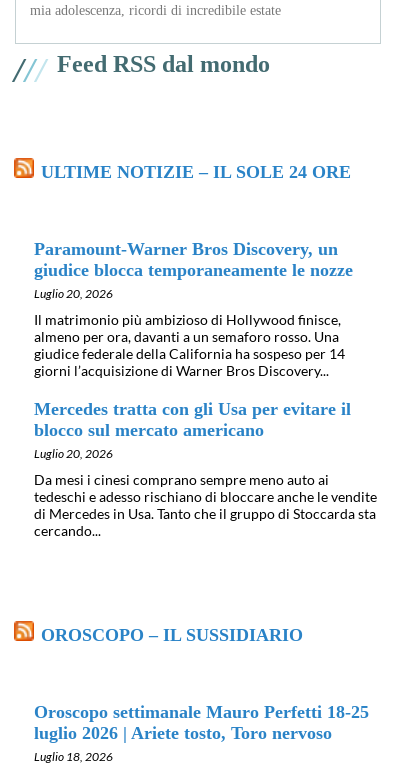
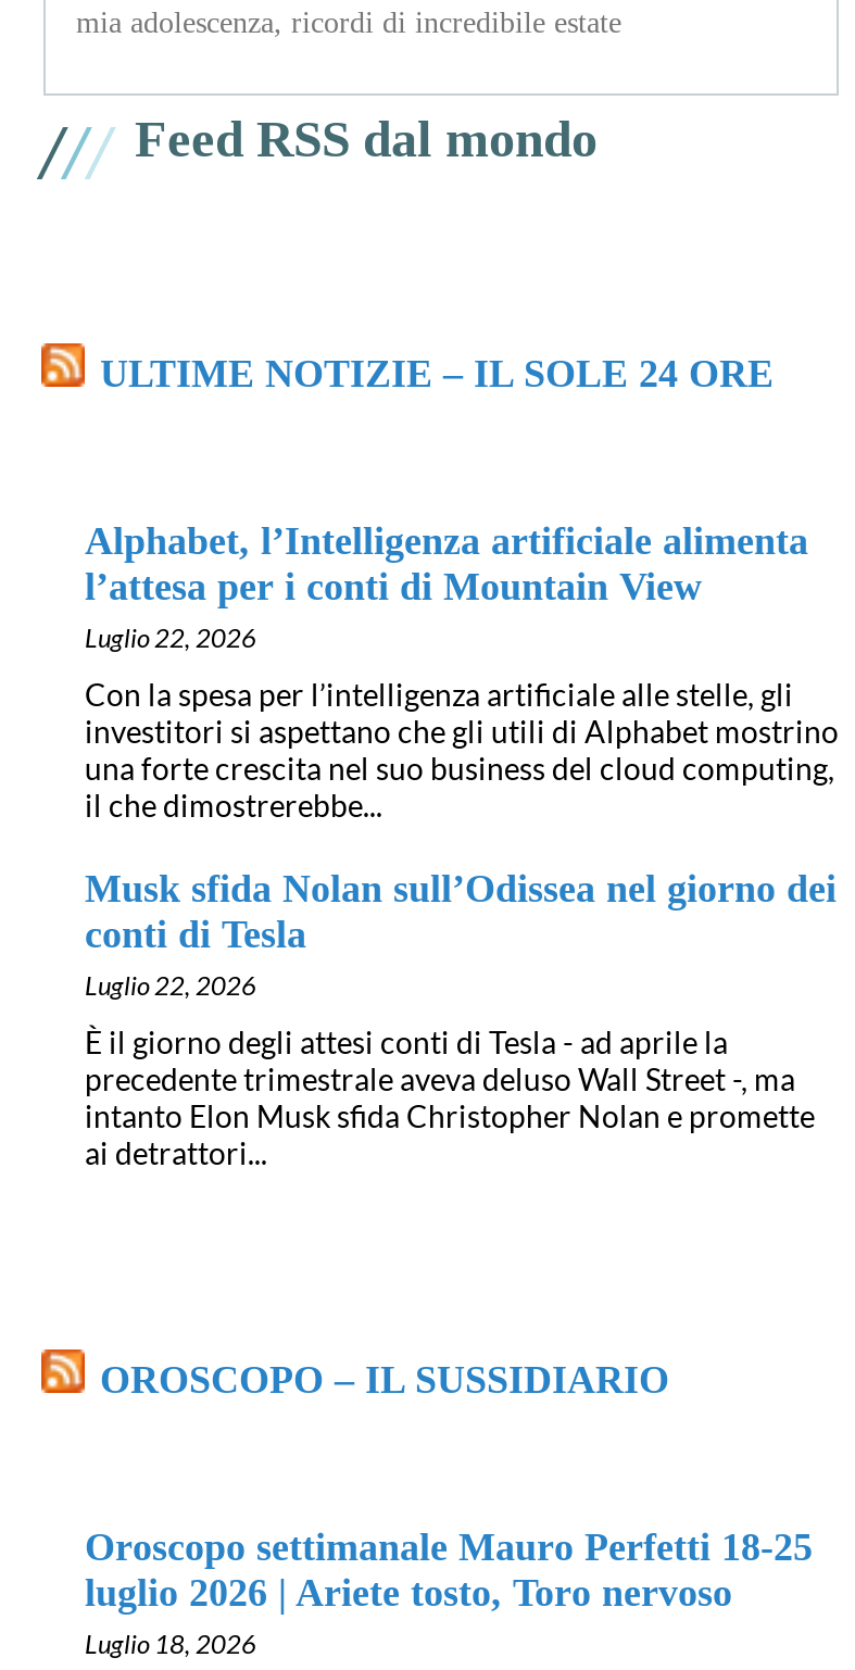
- Paramount-Warner Bros Discovery, un
- giudice blocca temporaneamente le nozze
- Luglio 20, 2026
+ Alphabet, l’Intelligenza artificiale alimenta
+ l’attesa per i conti di Mountain View
+ Luglio 22, 2026

- Il matrimonio più ambizioso di Hollywood finisce,
- almeno per ora, davanti a un semaforo rosso. Una
- giudice federale della California ha sospeso per 14
- giorni l’acquisizione di Warner Bros Discovery...
+ Con la spesa per l’intelligenza artificiale alle stelle, gli
+ investitori si aspettano che gli utili di Alphabet mostrino
+ una forte crescita nel suo business del cloud computing,
+ il che dimostrerebbe...

- Mercedes tratta con gli Usa per evitare il
- blocco sul mercato americano
- Luglio 20, 2026
+ Musk sfida Nolan sull’Odissea nel giorno dei
+ conti di Tesla
+ Luglio 22, 2026

- Da mesi i cinesi comprano sempre meno auto ai
- tedeschi e adesso rischiano di bloccare anche le vendite
- di Mercedes in Usa. Tanto che il gruppo di Stoccarda sta
- cercando...
+ È il giorno degli attesi conti di Tesla - ad aprile la
+ precedente trimestrale aveva deluso Wall Street -, ma
+ intanto Elon Musk sfida Christopher Nolan e promette
+ ai detrattori...
